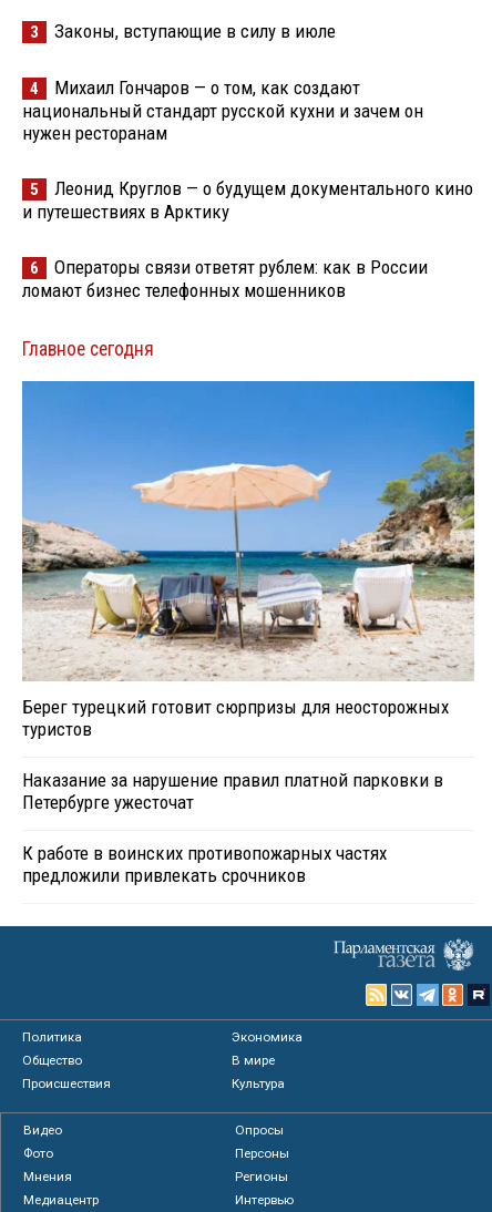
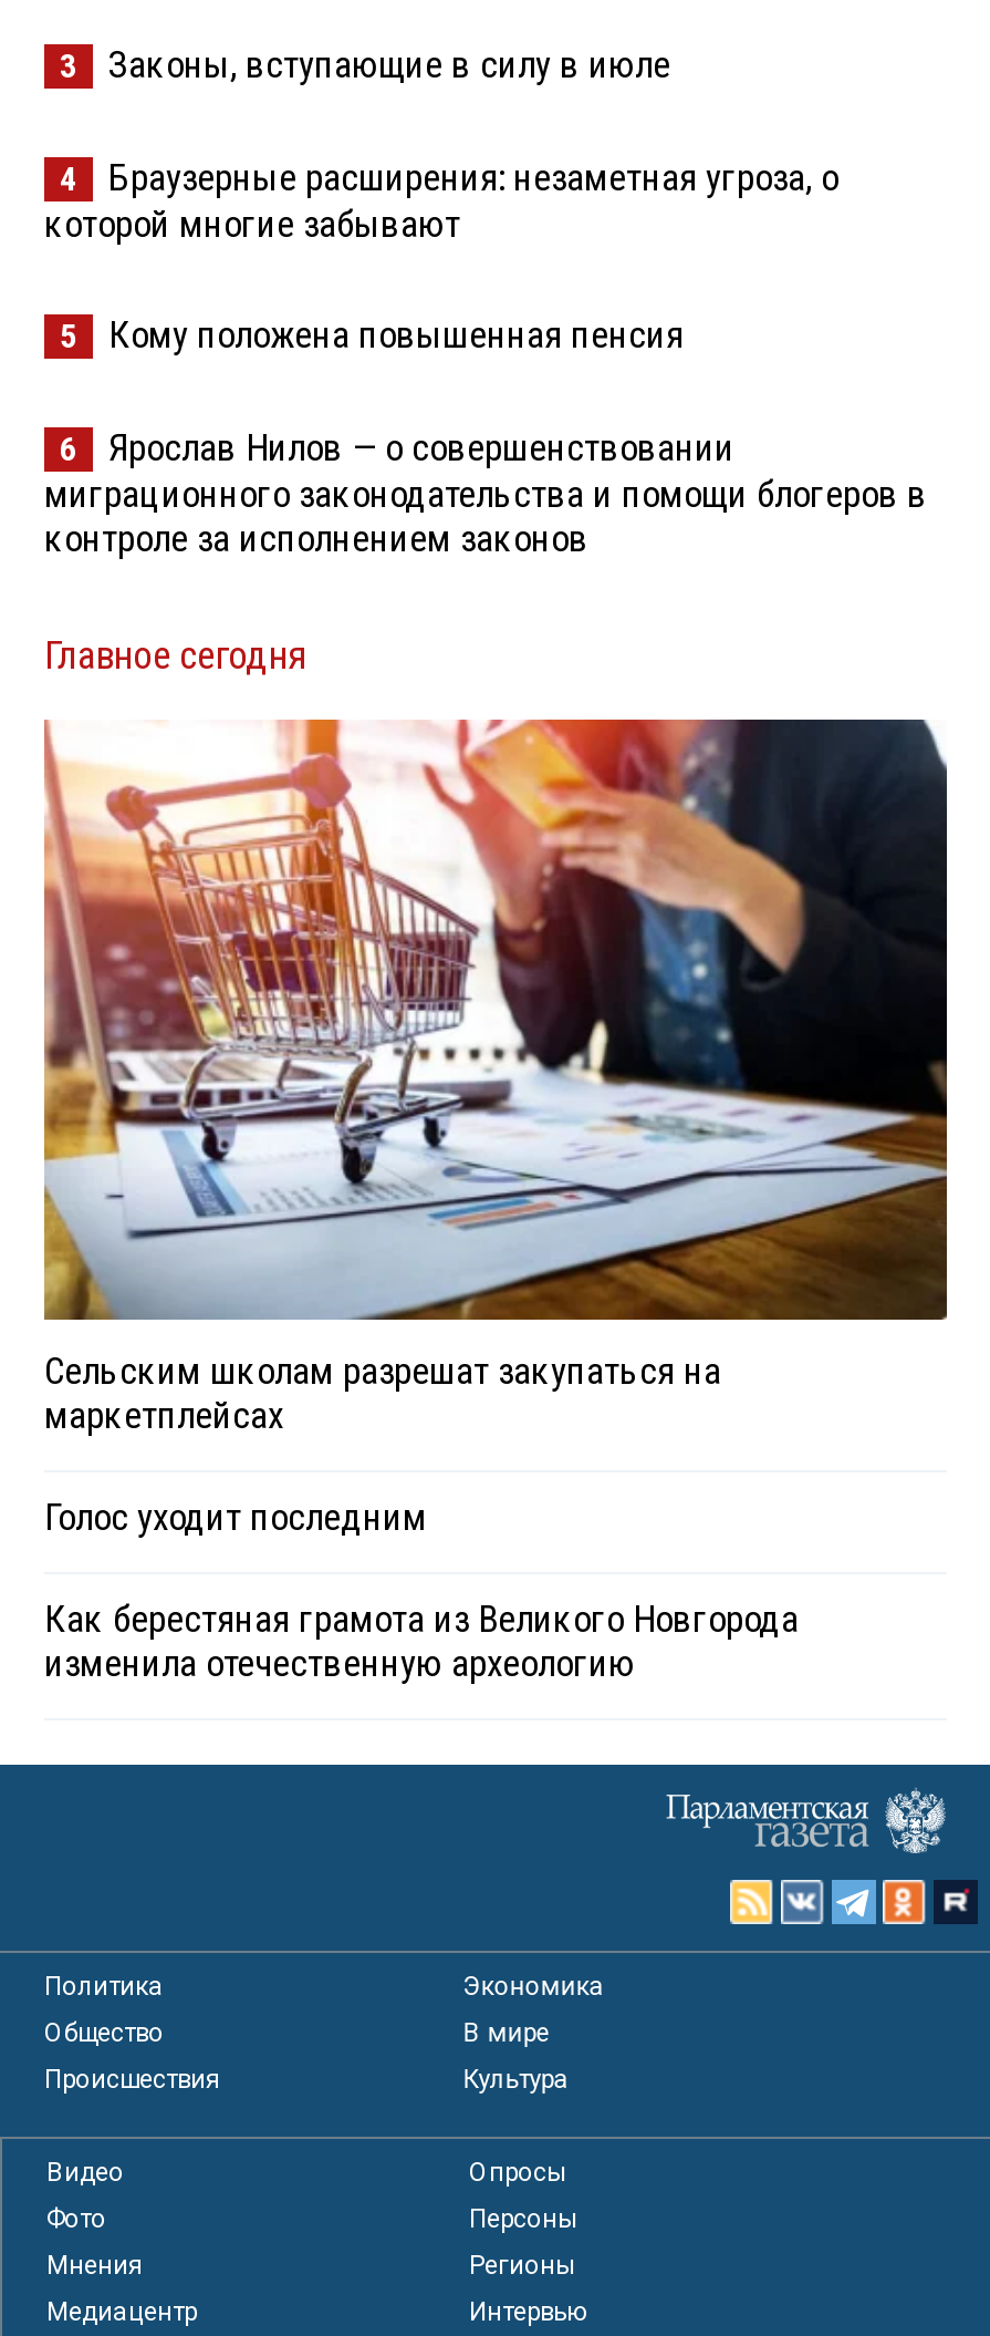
- Михаил Гончаров — о том, как создают
- национальный стандарт русской кухни и зачем он
- нужен ресторанам
+ Браузерные расширения: незаметная угроза, о
+ которой многие забывают

- Леонид Круглов — о будущем документального кино
- и путешествиях в Арктику
+ Кому положена повышенная пенсия

- Операторы связи ответят рублем: как в России
- ломают бизнес телефонных мошенников
+ Ярослав Нилов — о совершенствовании
+ миграционного законодательства и помощи блогеров в
+ контроле за исполнением законов

- [image]
- Берег турецкий готовит сюрпризы для неосторожных
- туристов
+ [image]
+ Сельским школам разрешат закупаться на
+ маркетплейсах

- Наказание за нарушение правил платной парковки в
- Петербурге ужесточат
+ Голос уходит последним

- К работе в воинских противопожарных частях
- предложили привлекать срочников
+ Как берестяная грамота из Великого Новгорода
+ изменила отечественную археологию
